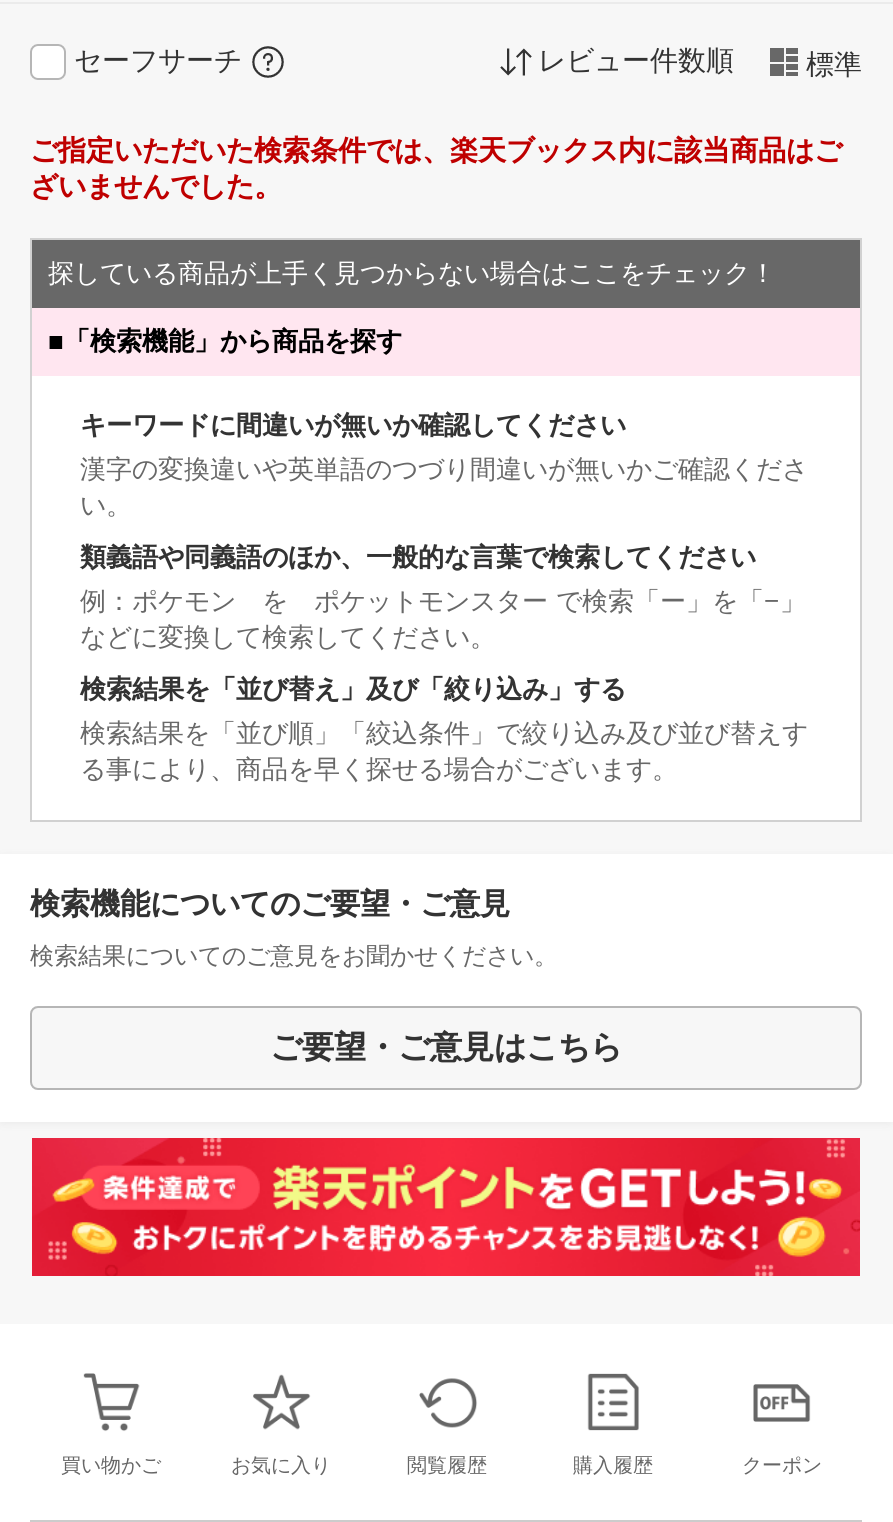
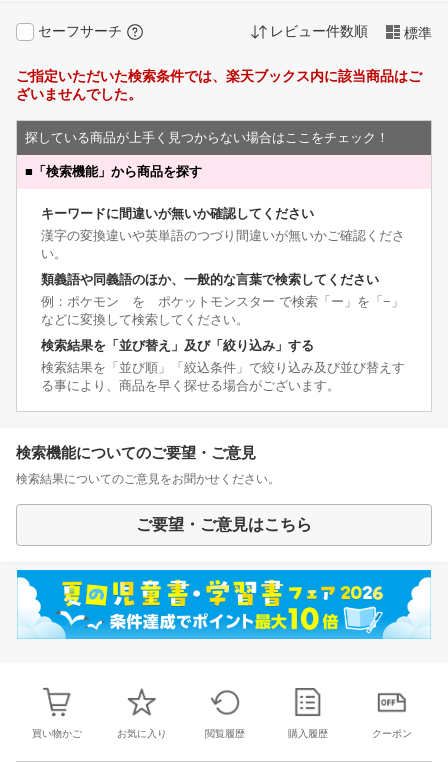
- [image]
+ [image]
